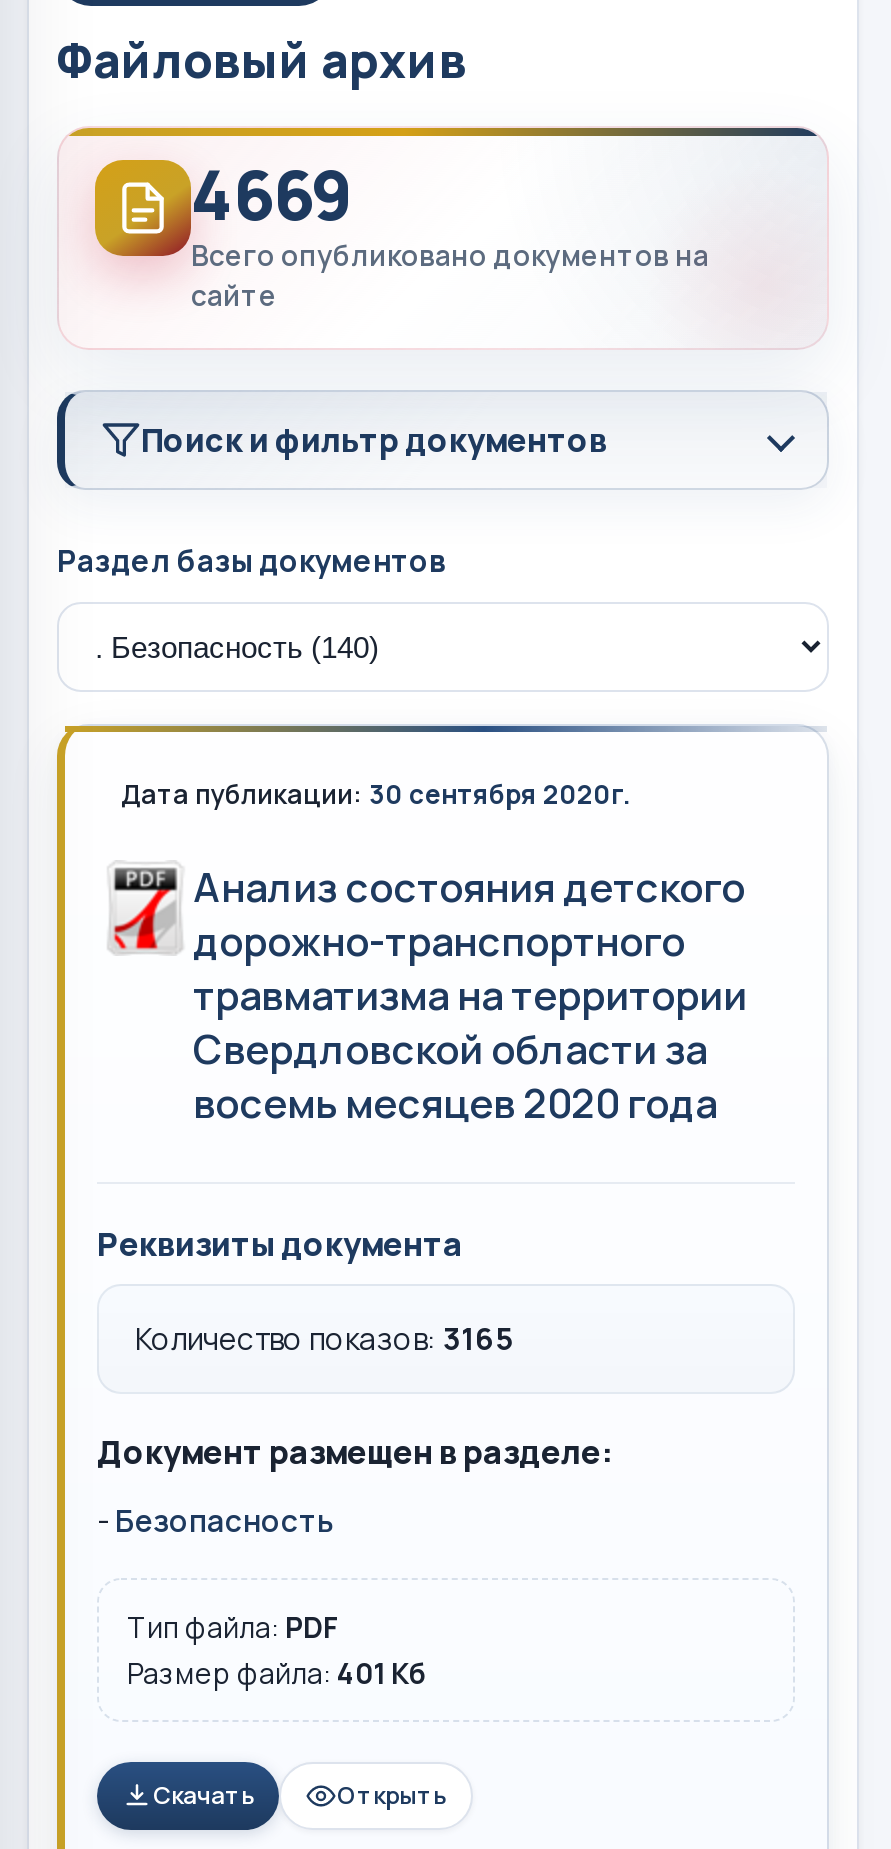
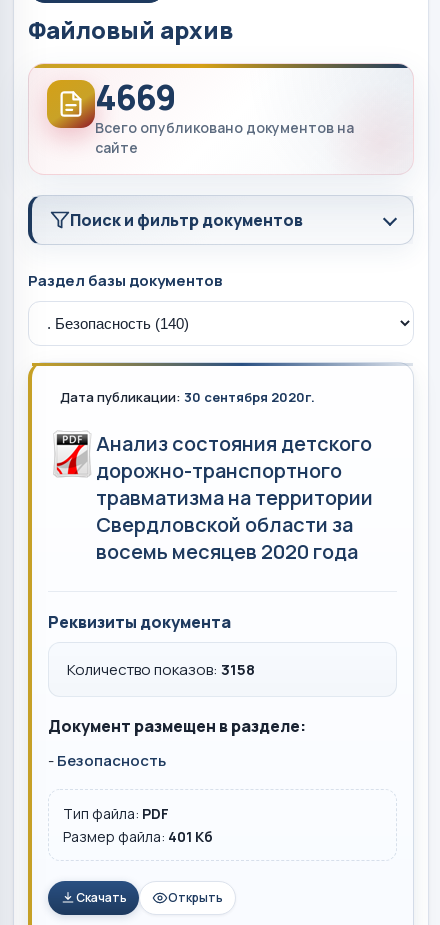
- Количество показов: 3165
+ Количество показов: 3158
